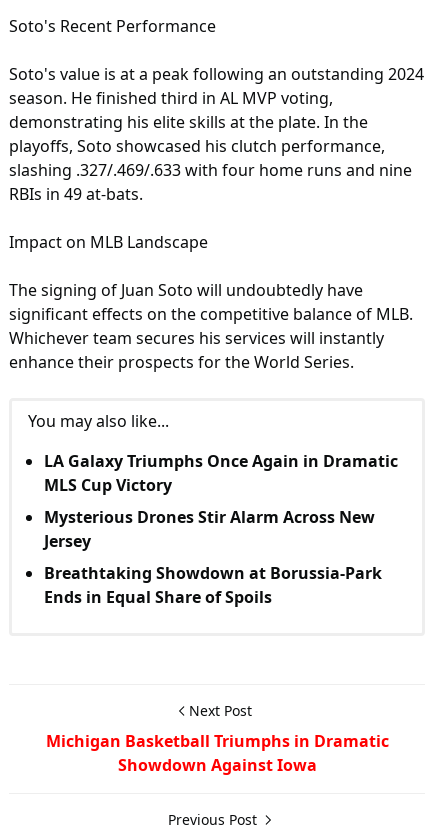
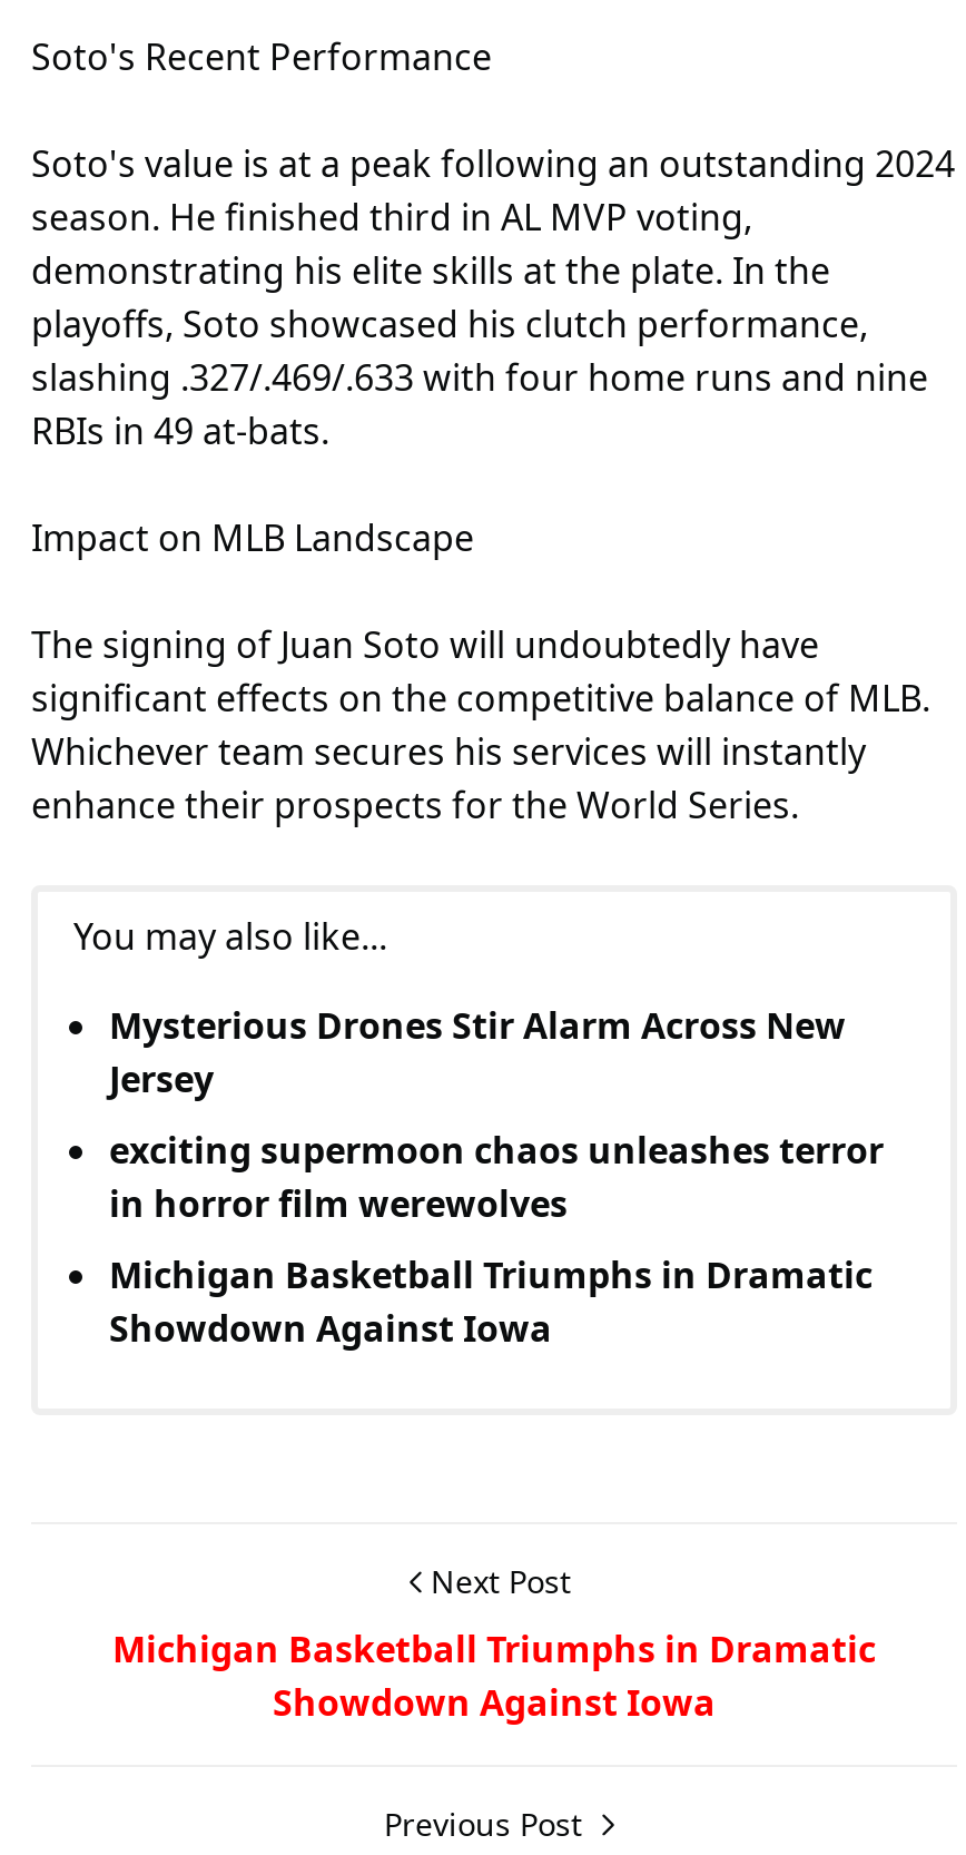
- LA Galaxy Triumphs Once Again in Dramatic
- MLS Cup Victory

moved up: Mysterious Drones Stir Alarm Across New | Jersey

- Breathtaking Showdown at Borussia-Park
- Ends in Equal Share of Spoils
+ exciting supermoon chaos unleashes terror
+ in horror film werewolves
+ Michigan Basketball Triumphs in Dramatic
+ Showdown Against Iowa
